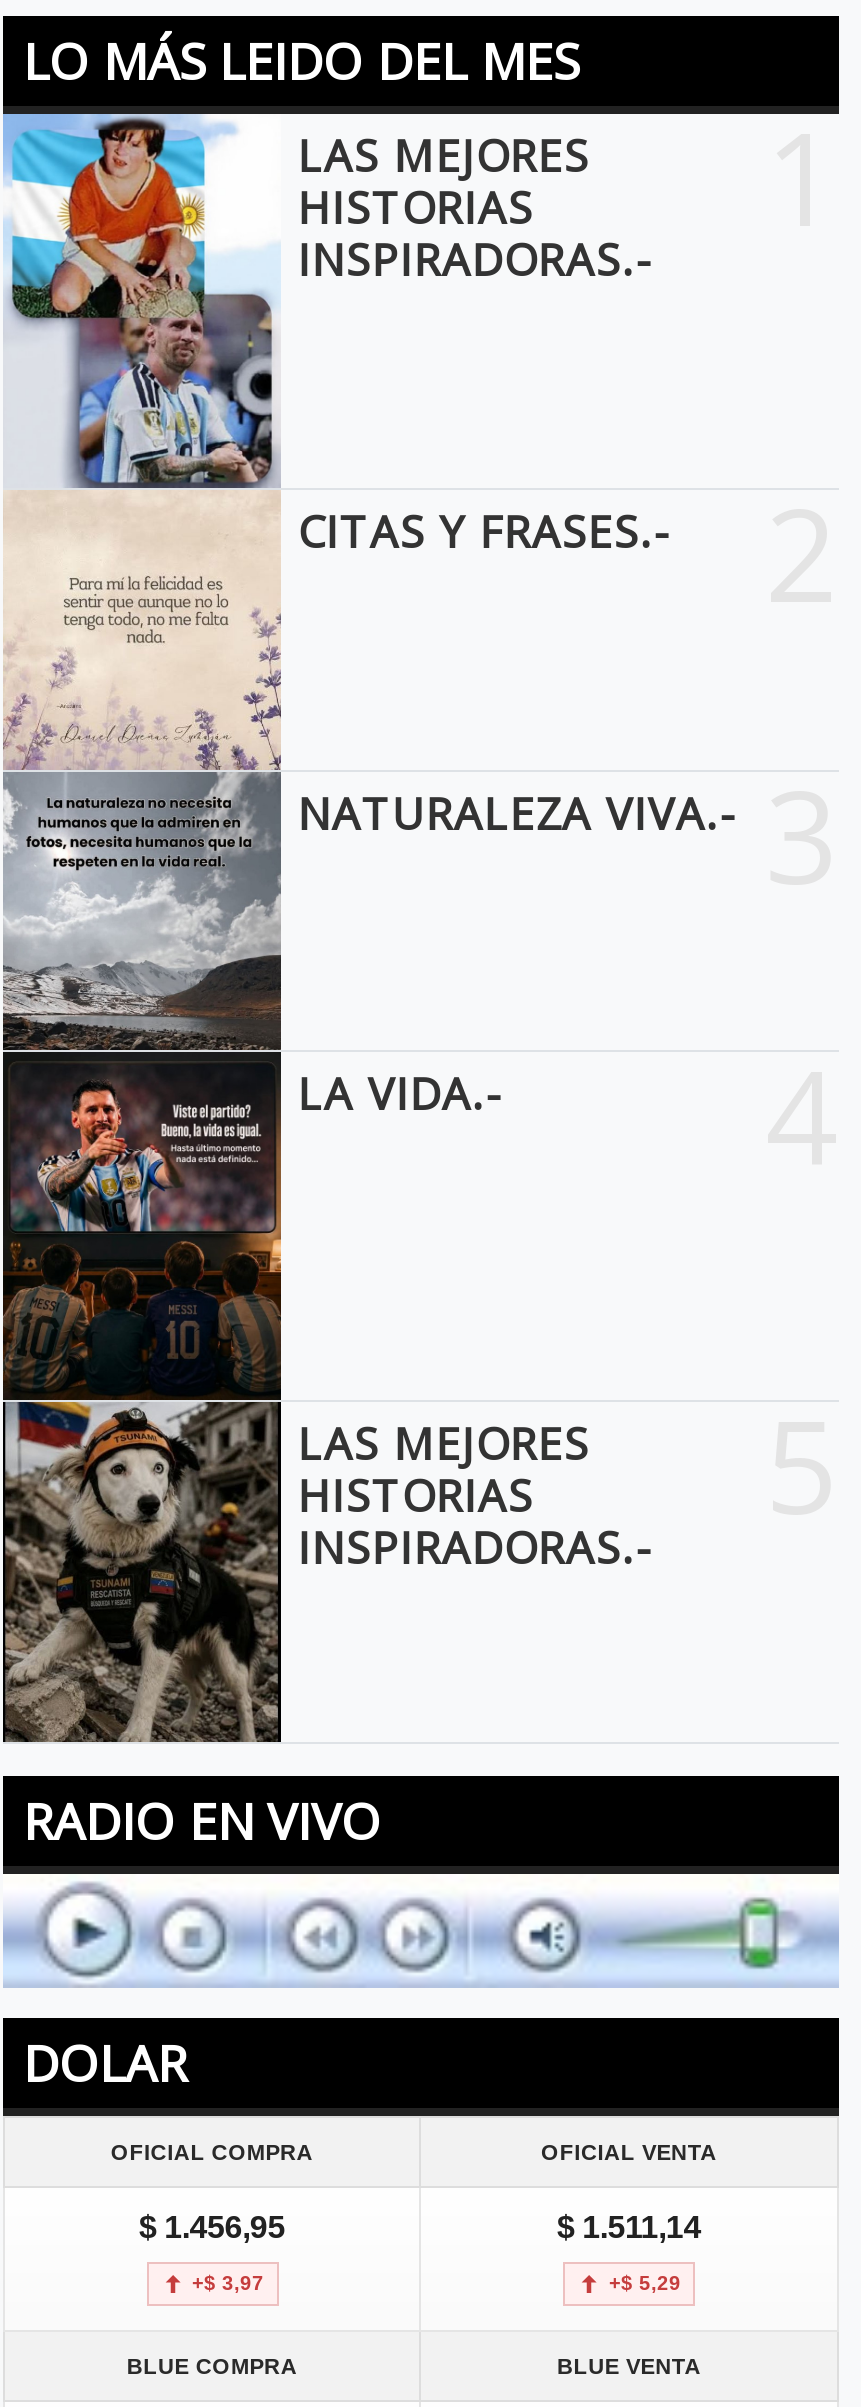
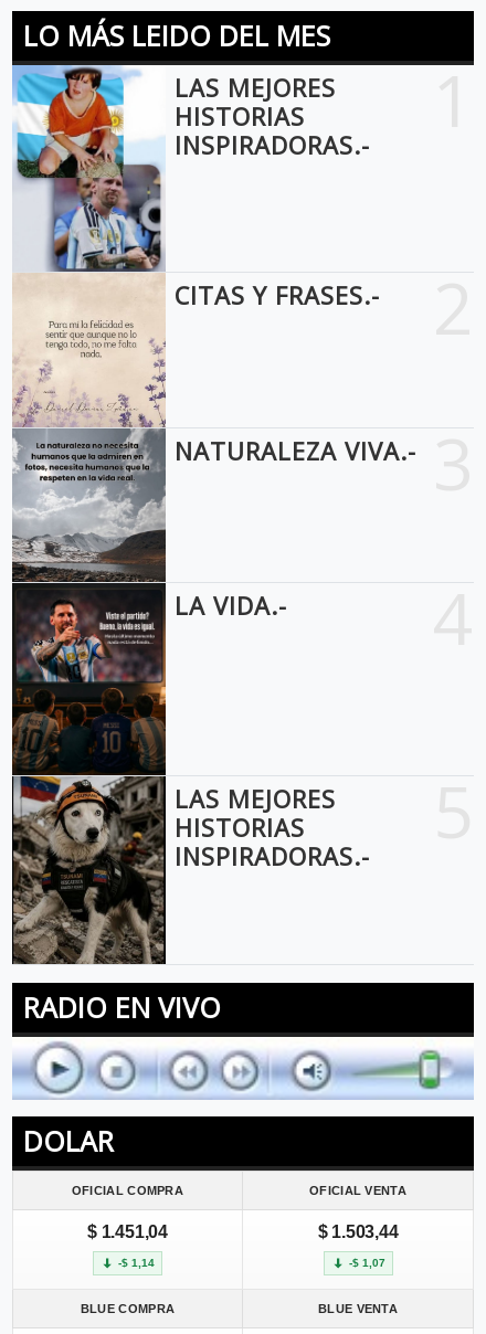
- $ 1.456,95
+ $ 1.451,04

- $ 1.511,14
+ $ 1.503,44

- +$ 3,97
+ -$ 1,14

- +$ 5,29
+ -$ 1,07
